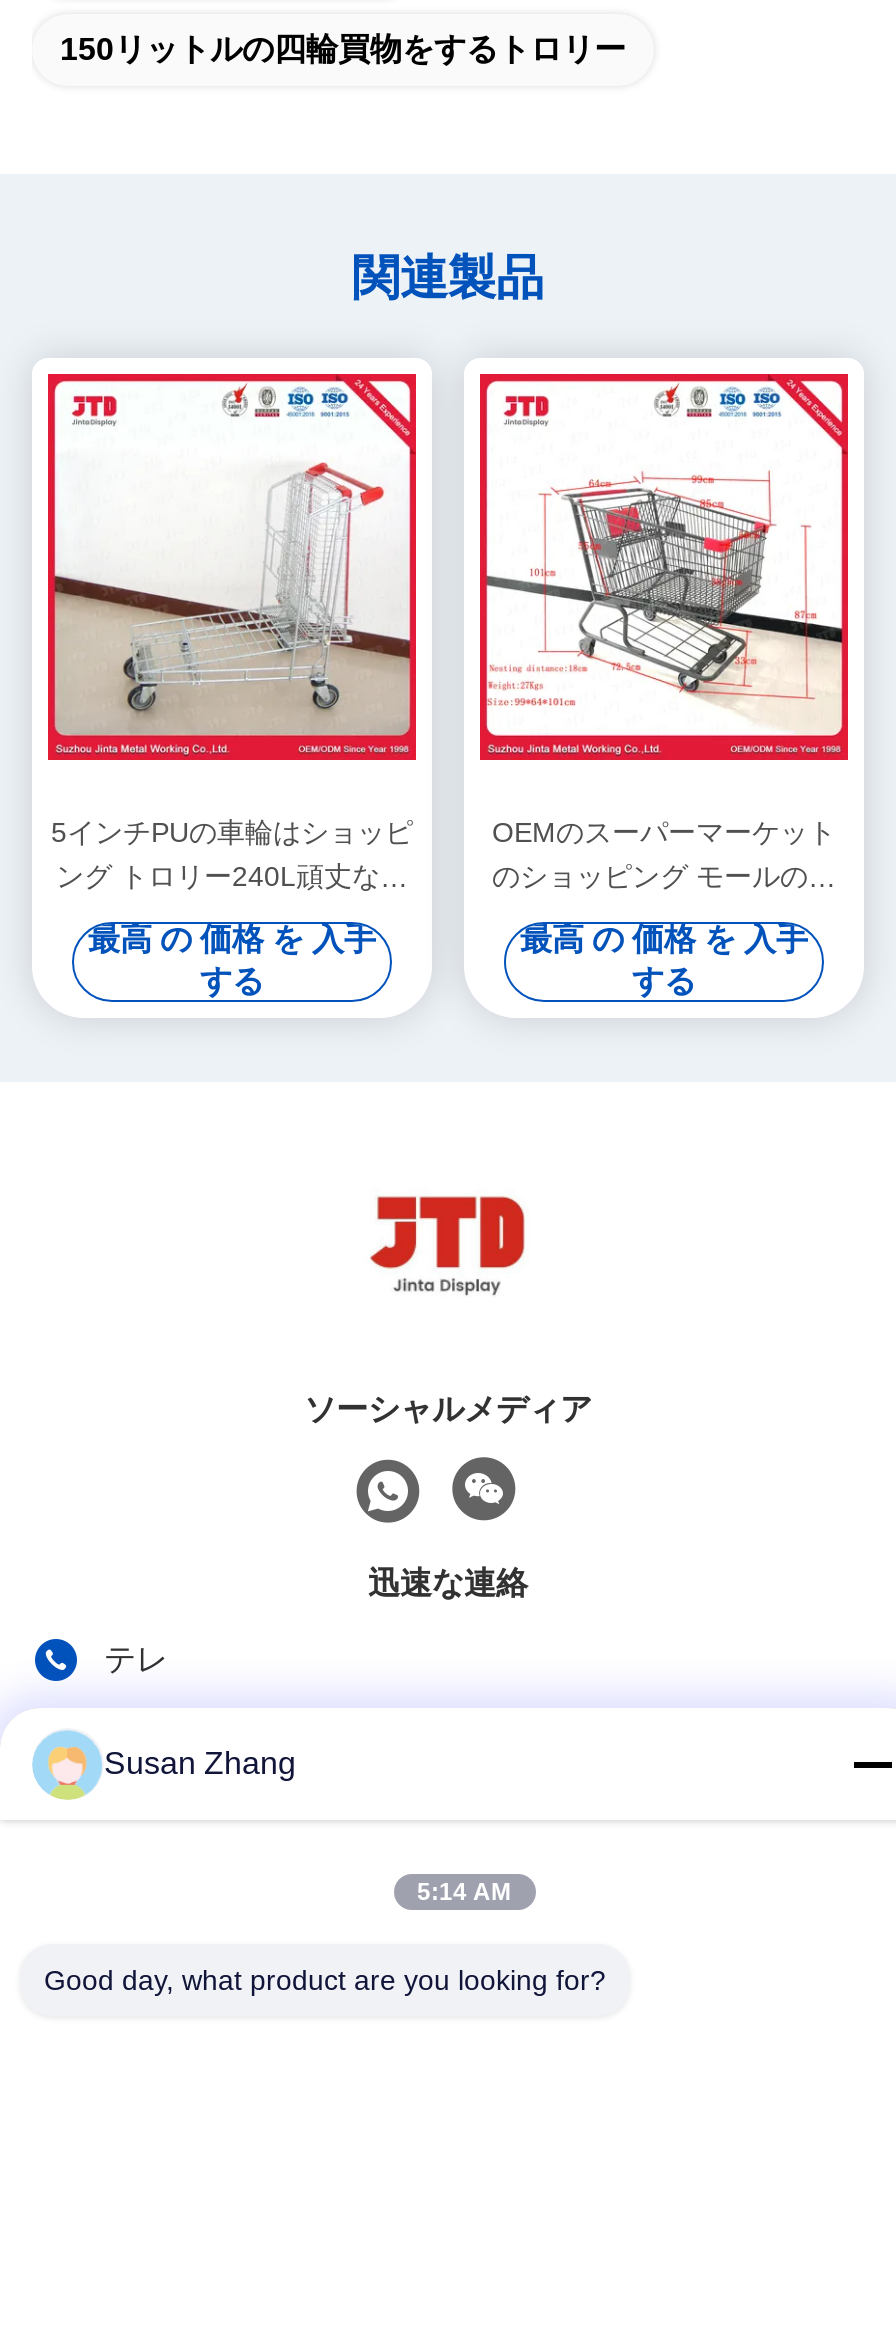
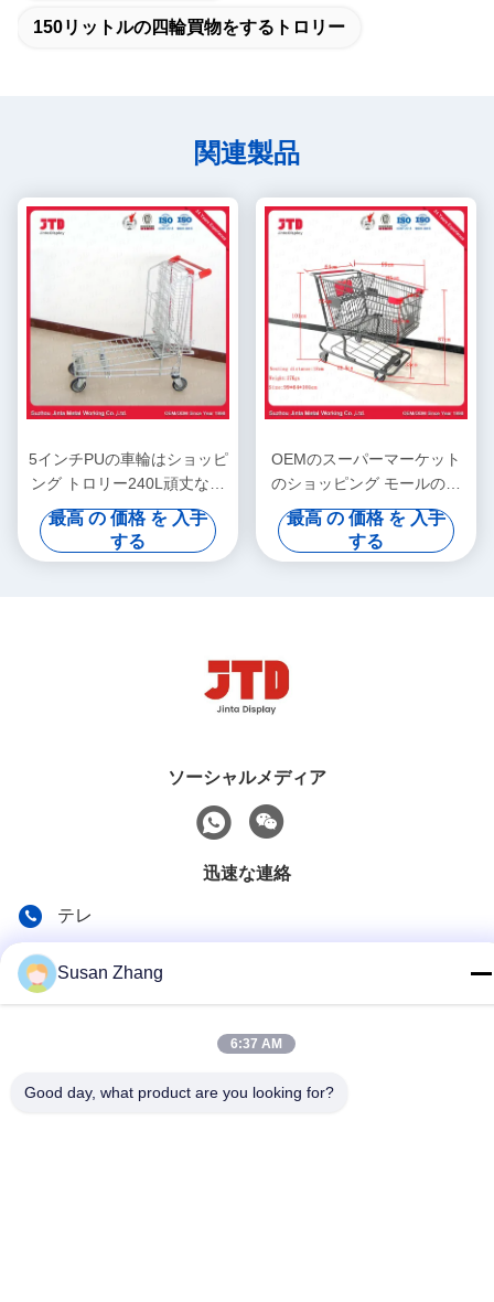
- 5:14 AM
+ 6:37 AM
